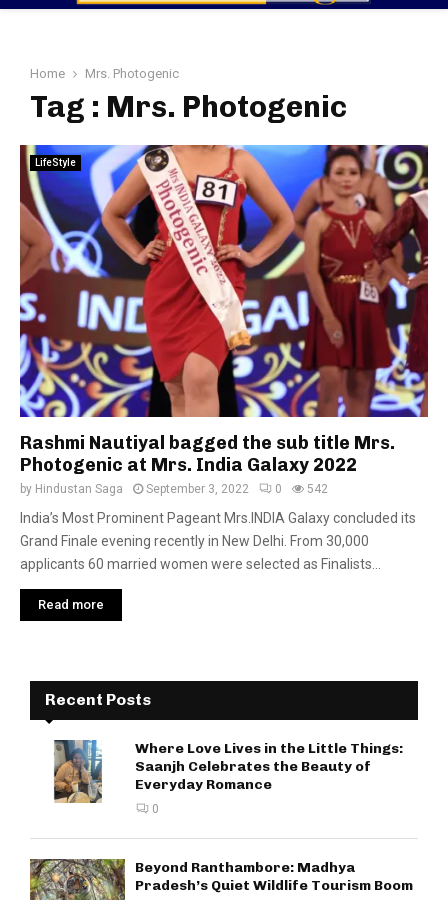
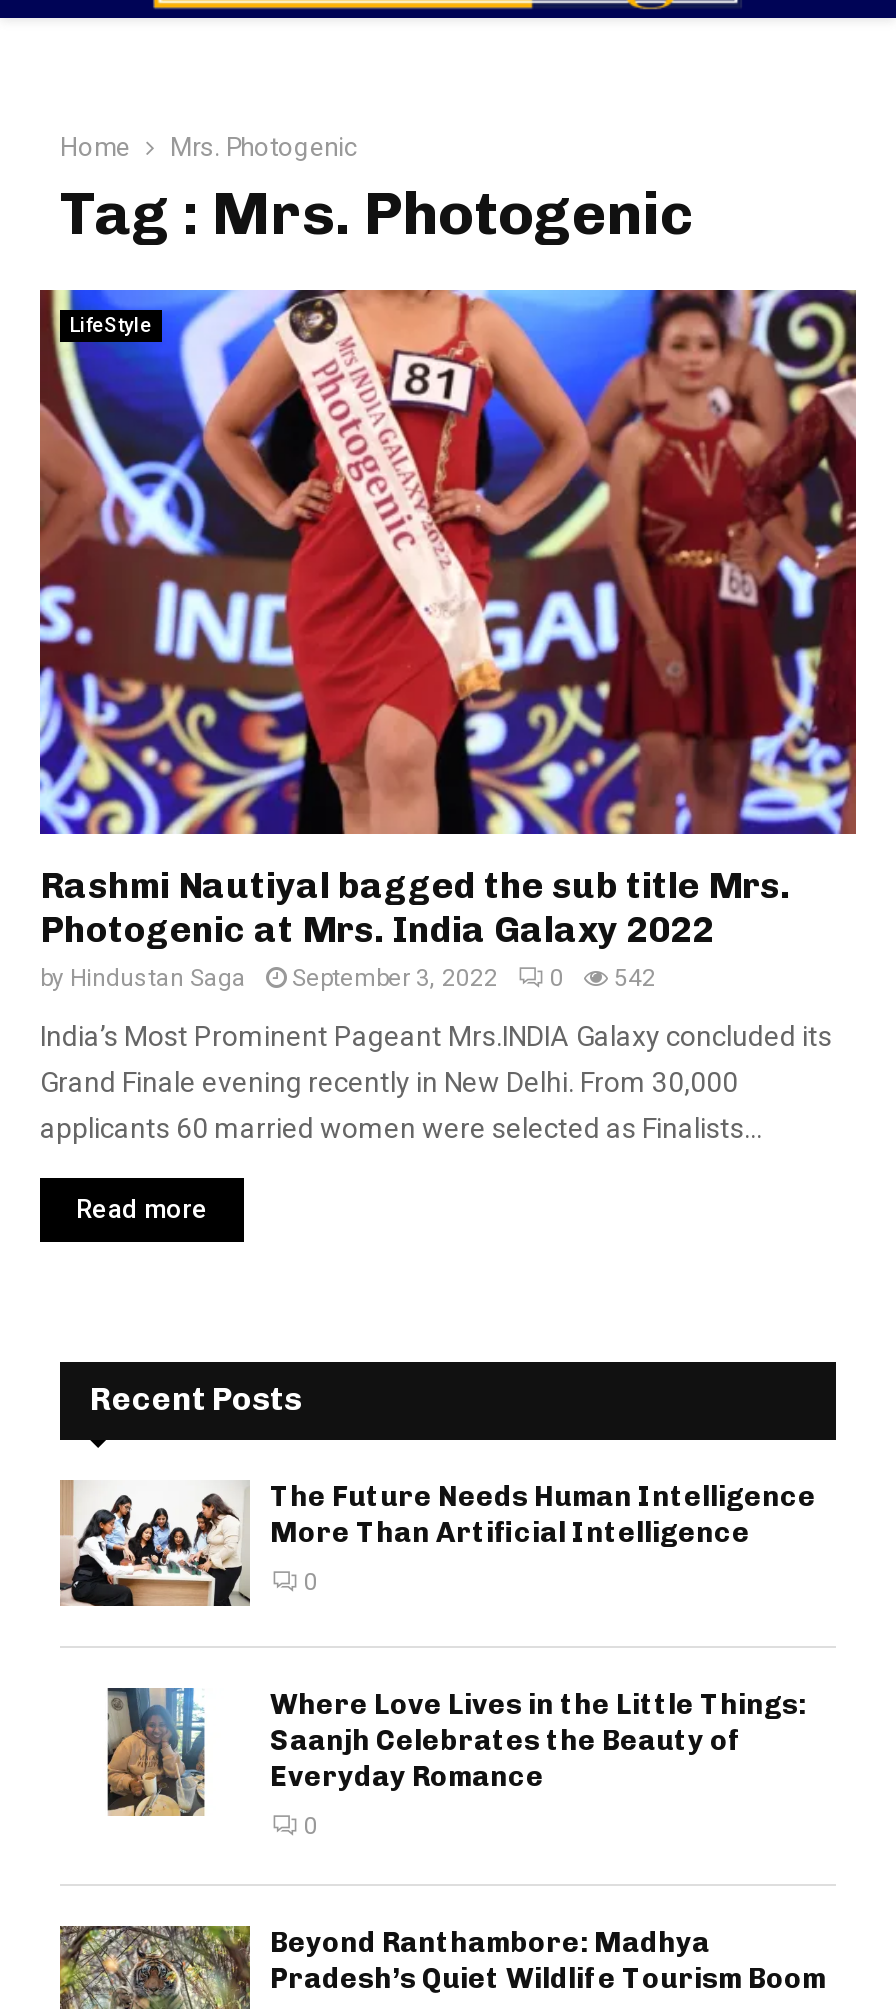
+ [image]
+ The Future Needs Human Intelligence
+ More Than Artificial Intelligence
+ 0
